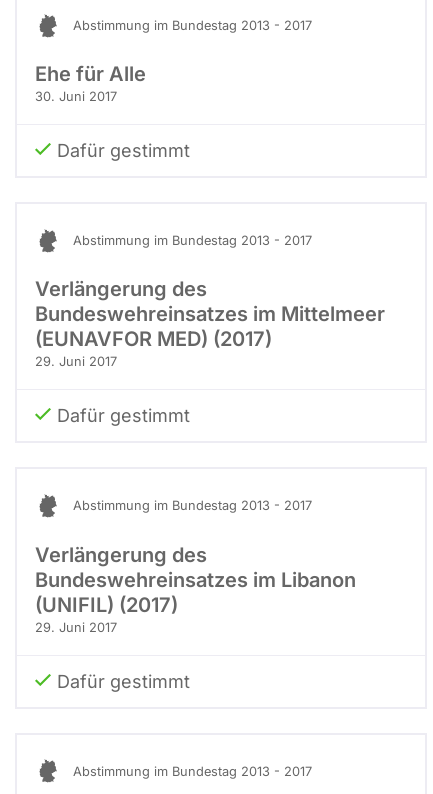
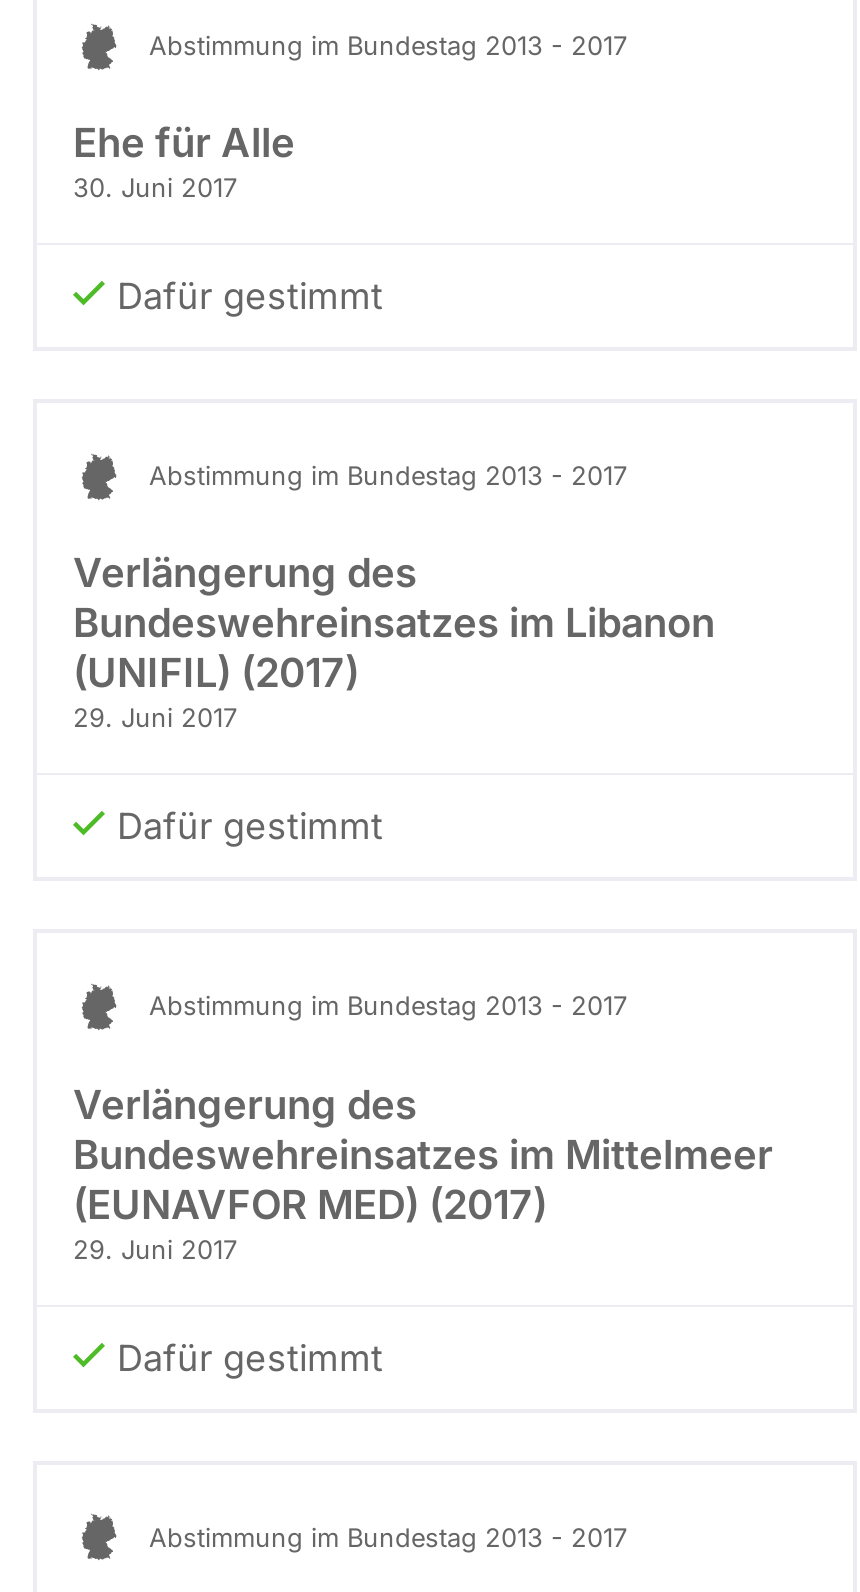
moved down: Bundeswehreinsatzes im Mittelmeer | (EUNAVFOR MED) (2017)

moved up: Bundeswehreinsatzes im Libanon | (UNIFIL) (2017)
